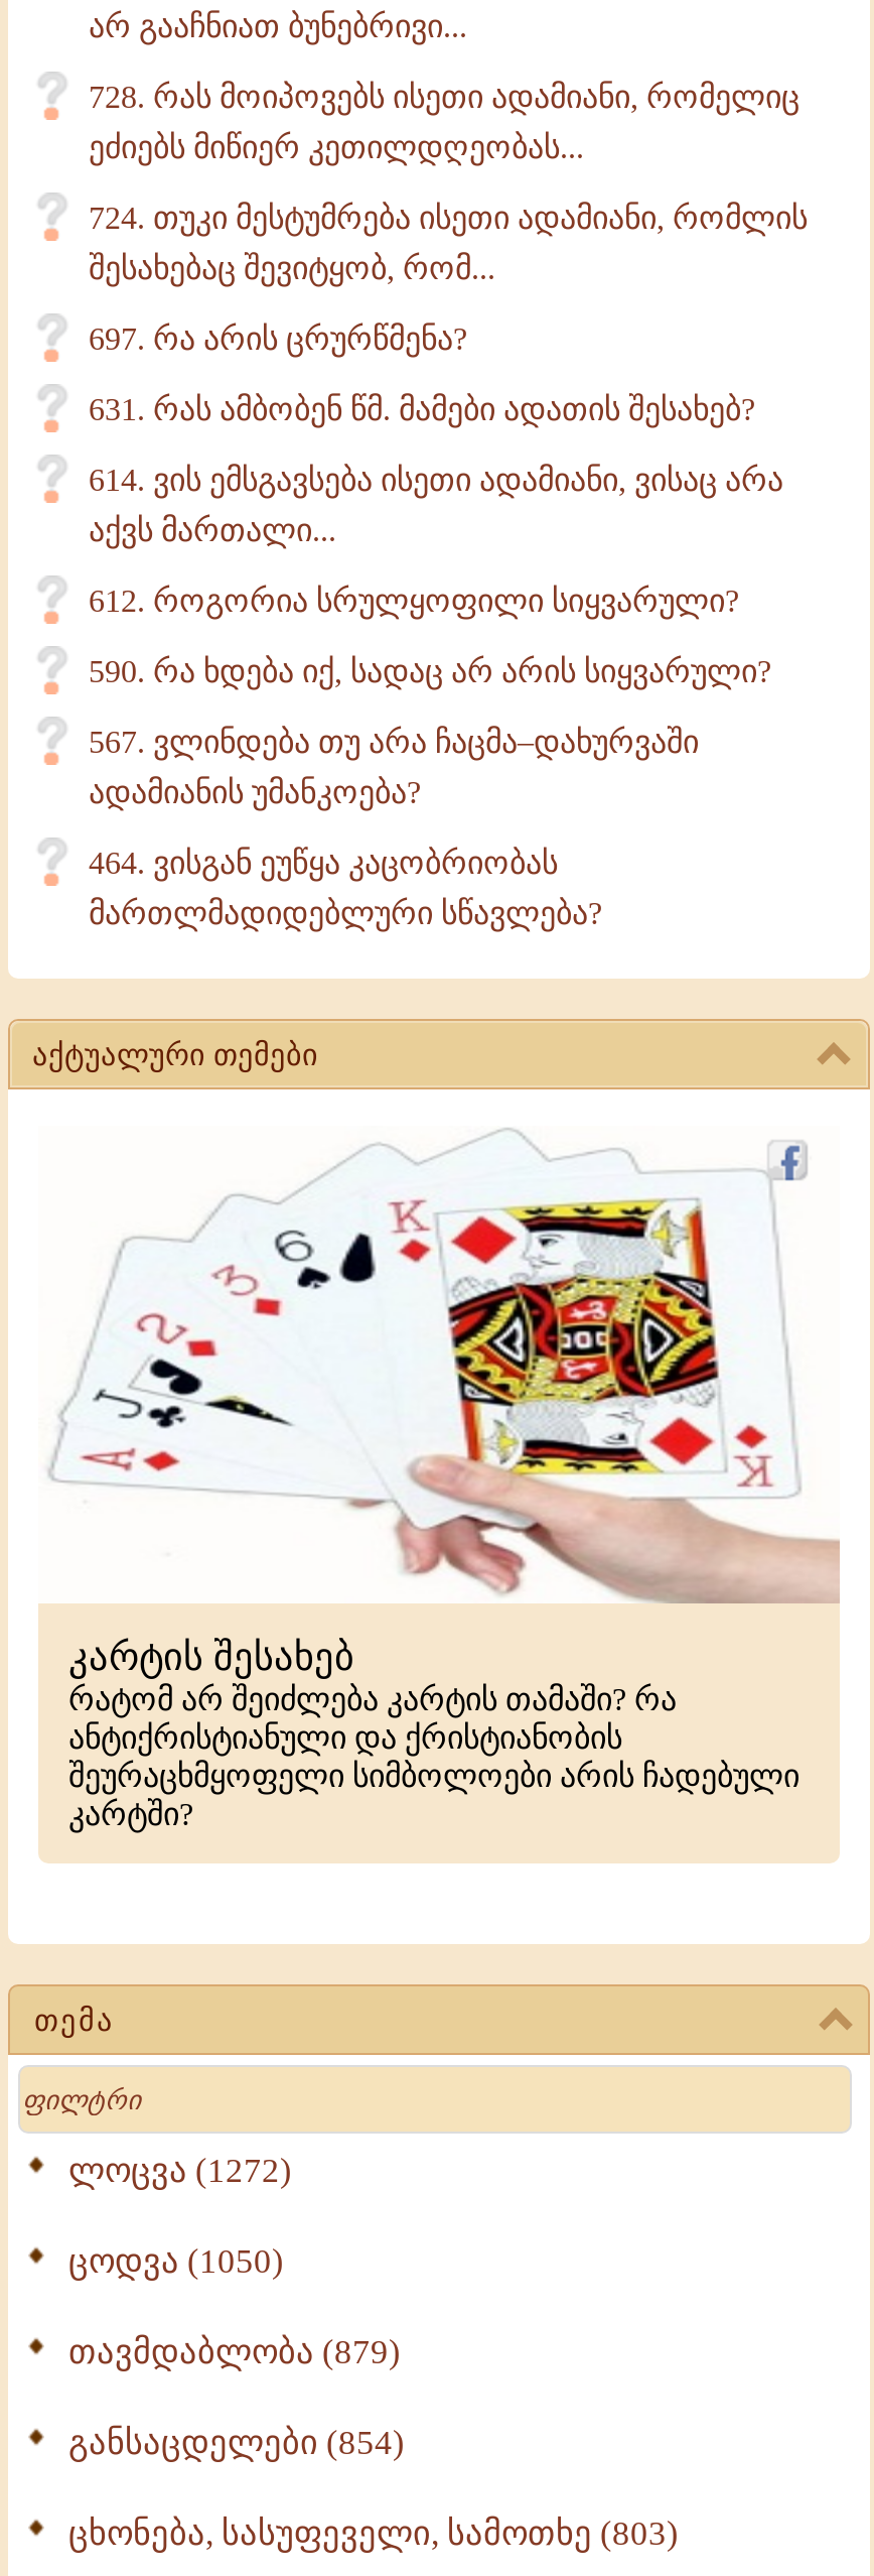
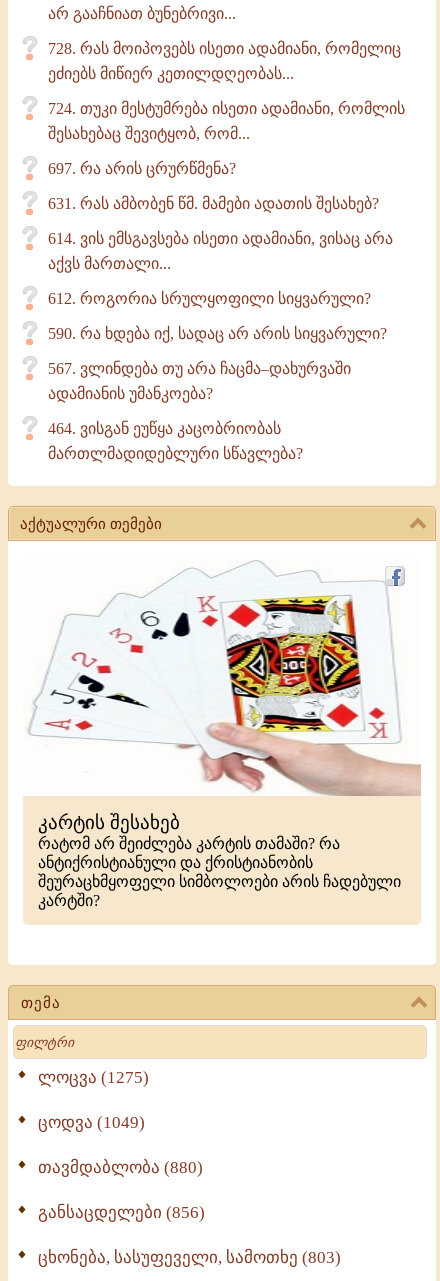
- ლოცვა (1272)
+ ლოცვა (1275)

- ცოდვა (1050)
+ ცოდვა (1049)

- თავმდაბლობა (879)
+ თავმდაბლობა (880)

- განსაცდელები (854)
+ განსაცდელები (856)
